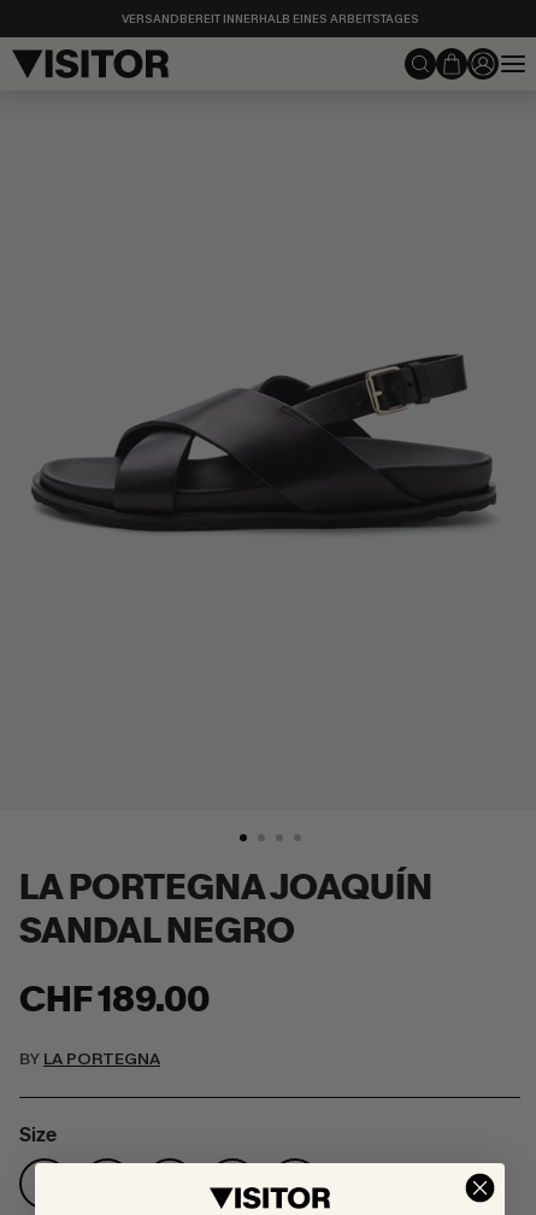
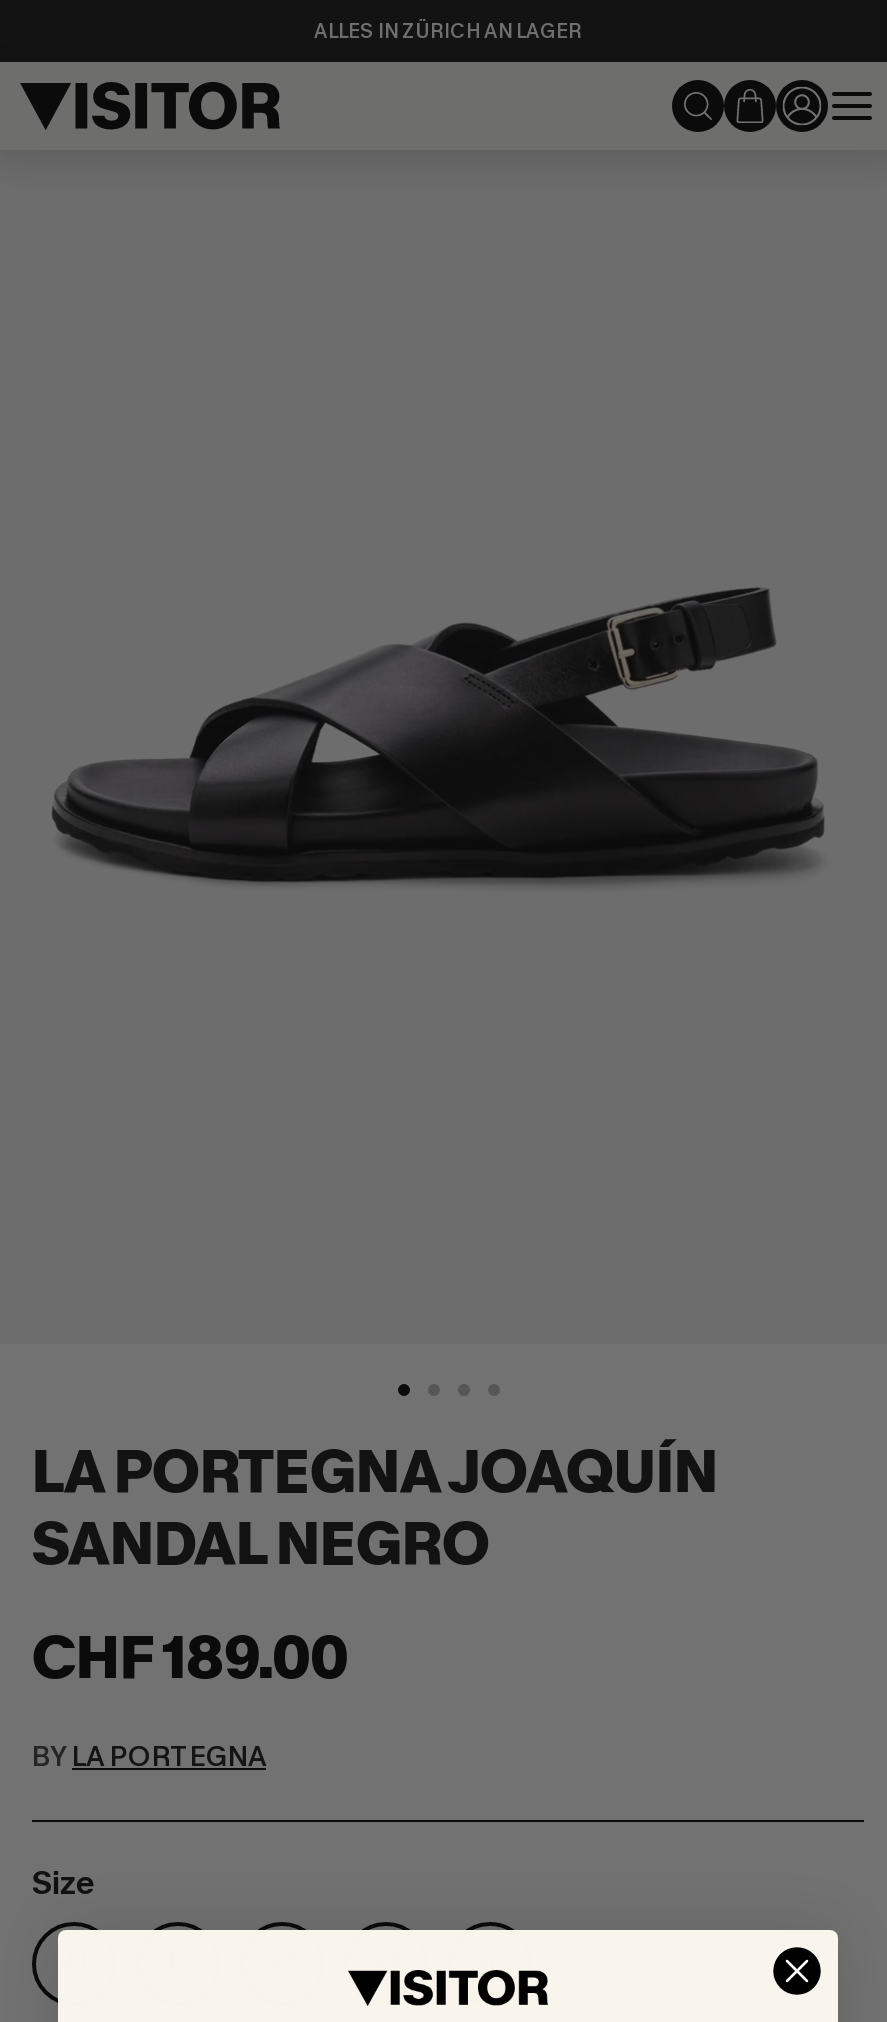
- VERSANDBEREIT INNERHALB EINES ARBEITSTAGES
+ ALLES IN ZÜRICH AN LAGER
